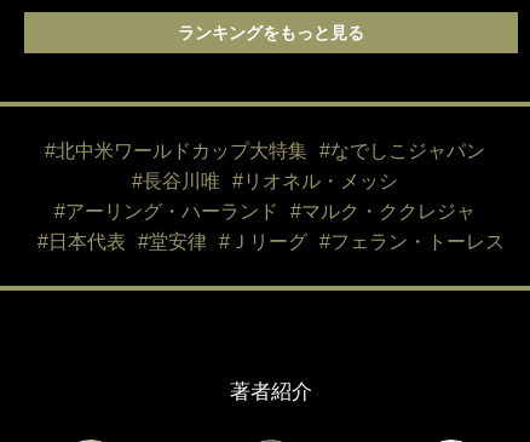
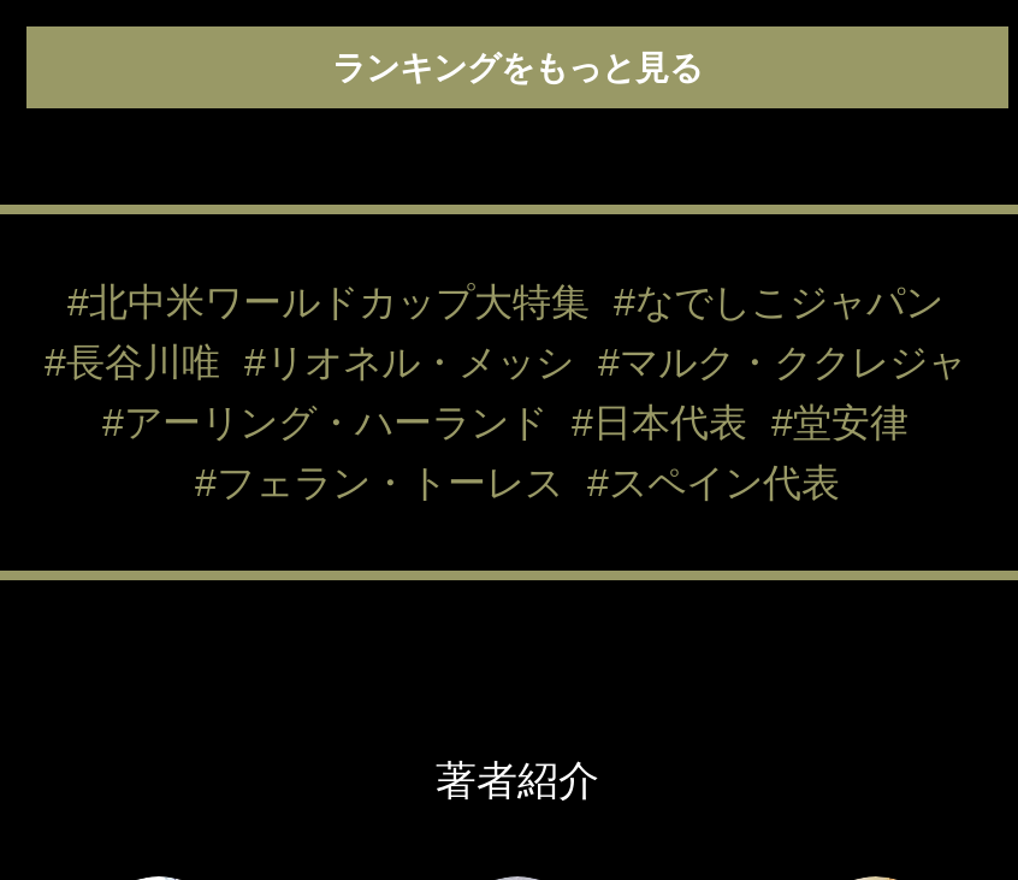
- #長谷川唯 #リオネル・メッシ
+ #長谷川唯 #リオネル・メッシ #マルク・ククレジャ

- #アーリング・ハーランド #マルク・ククレジャ
+ #アーリング・ハーランド #日本代表 #堂安律

- #日本代表 #堂安律 #Ｊリーグ #フェラン・トーレス
+ #フェラン・トーレス #スペイン代表
